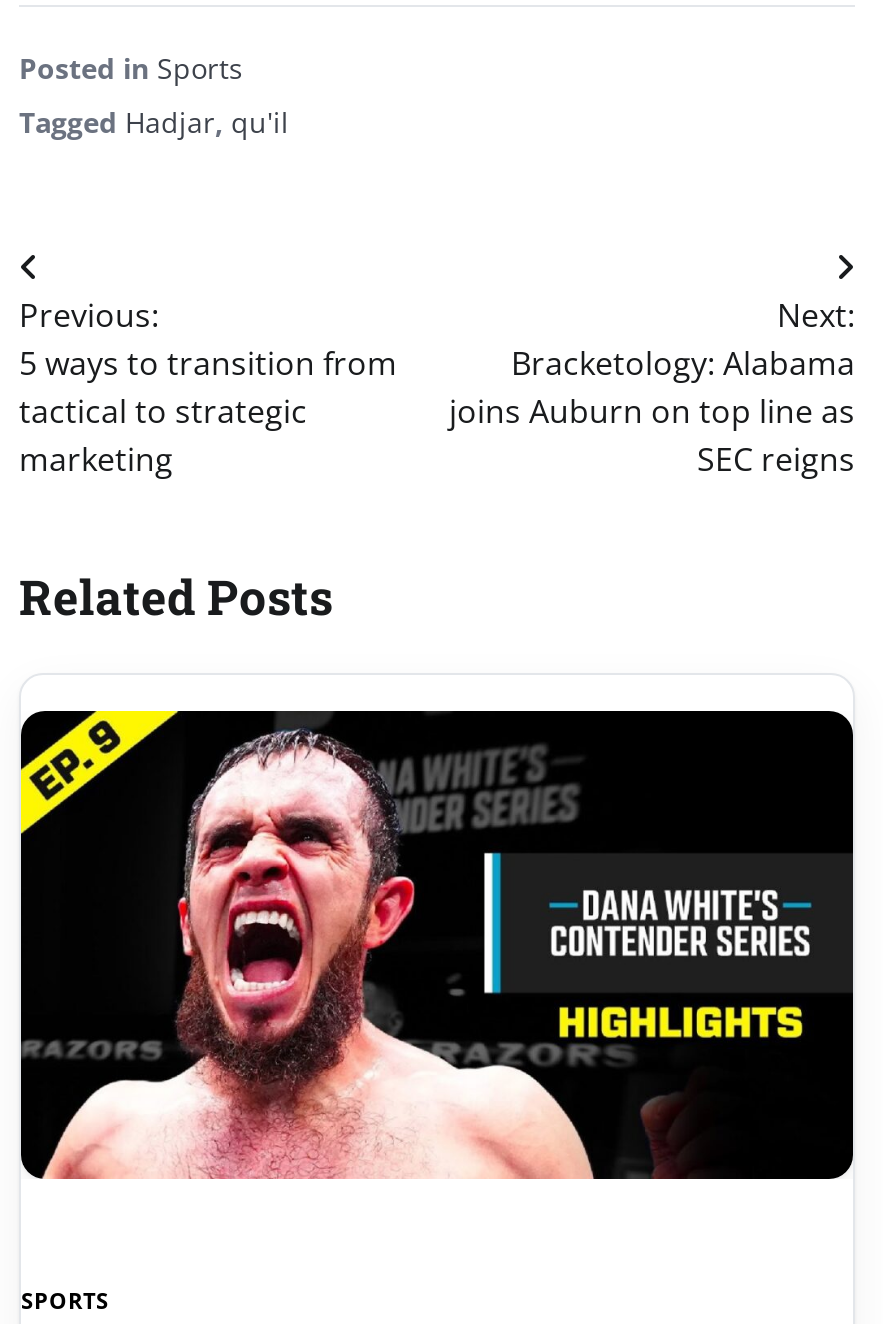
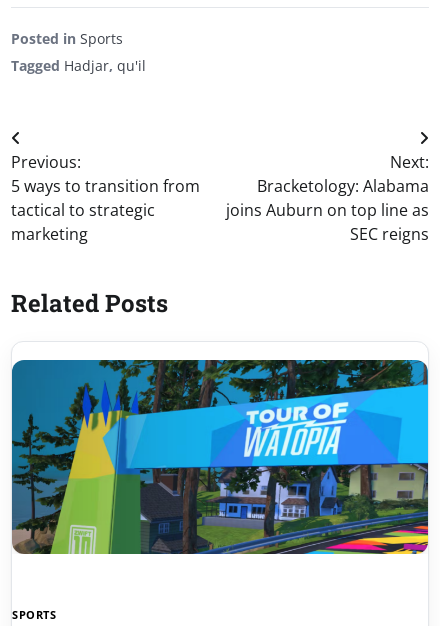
- [image]
+ [image]
